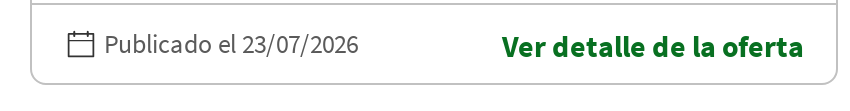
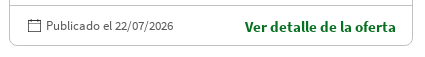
- Publicado el 23/07/2026
+ Publicado el 22/07/2026
